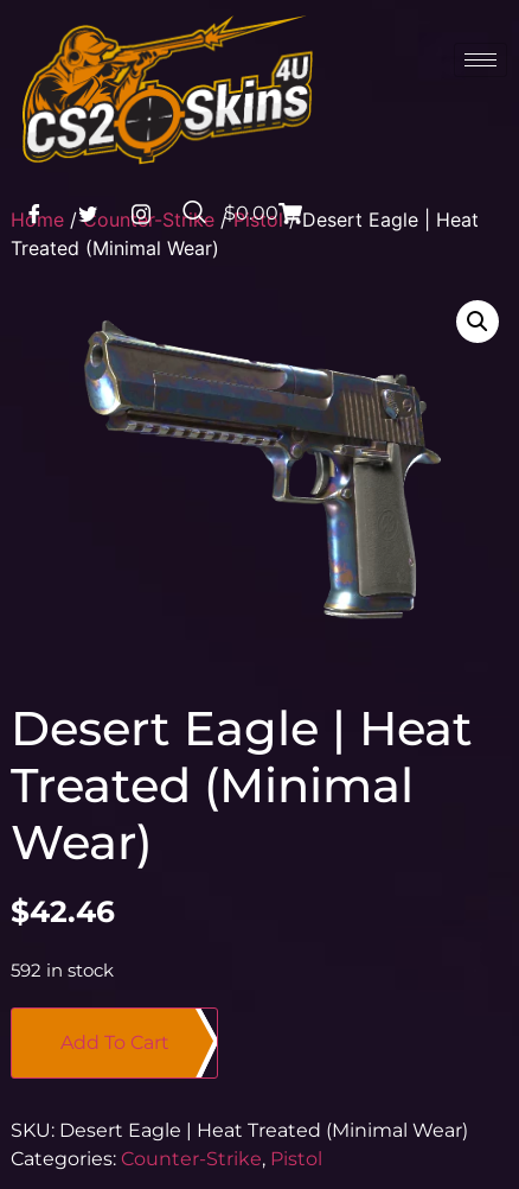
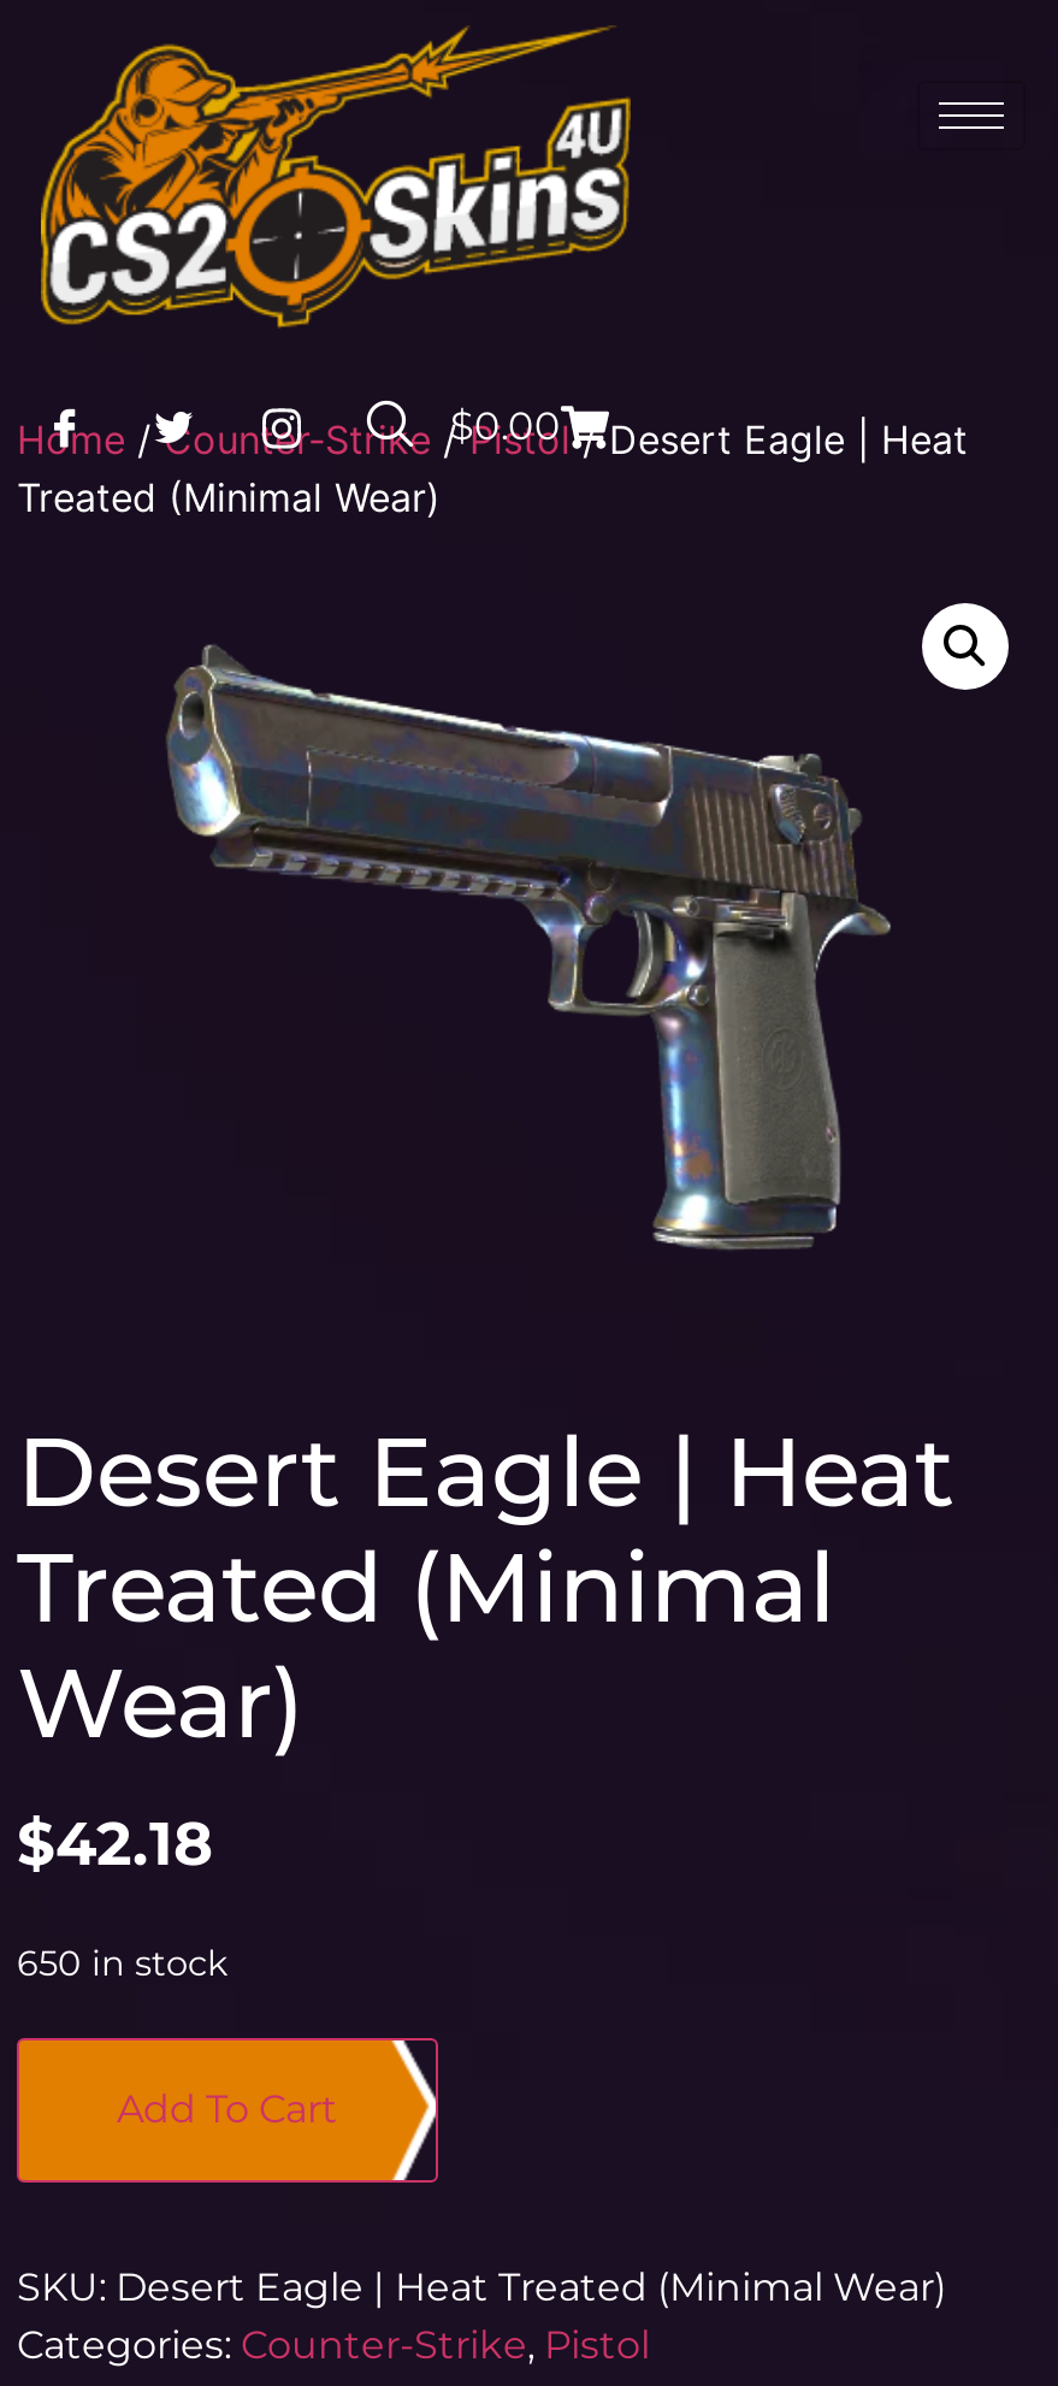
- $42.46
+ $42.18

- 592 in stock
+ 650 in stock
